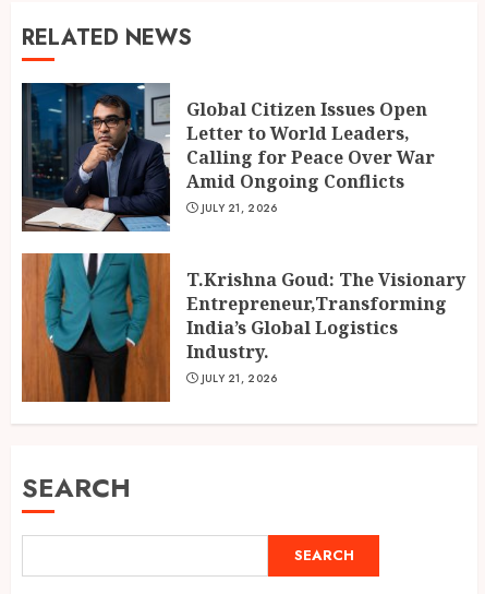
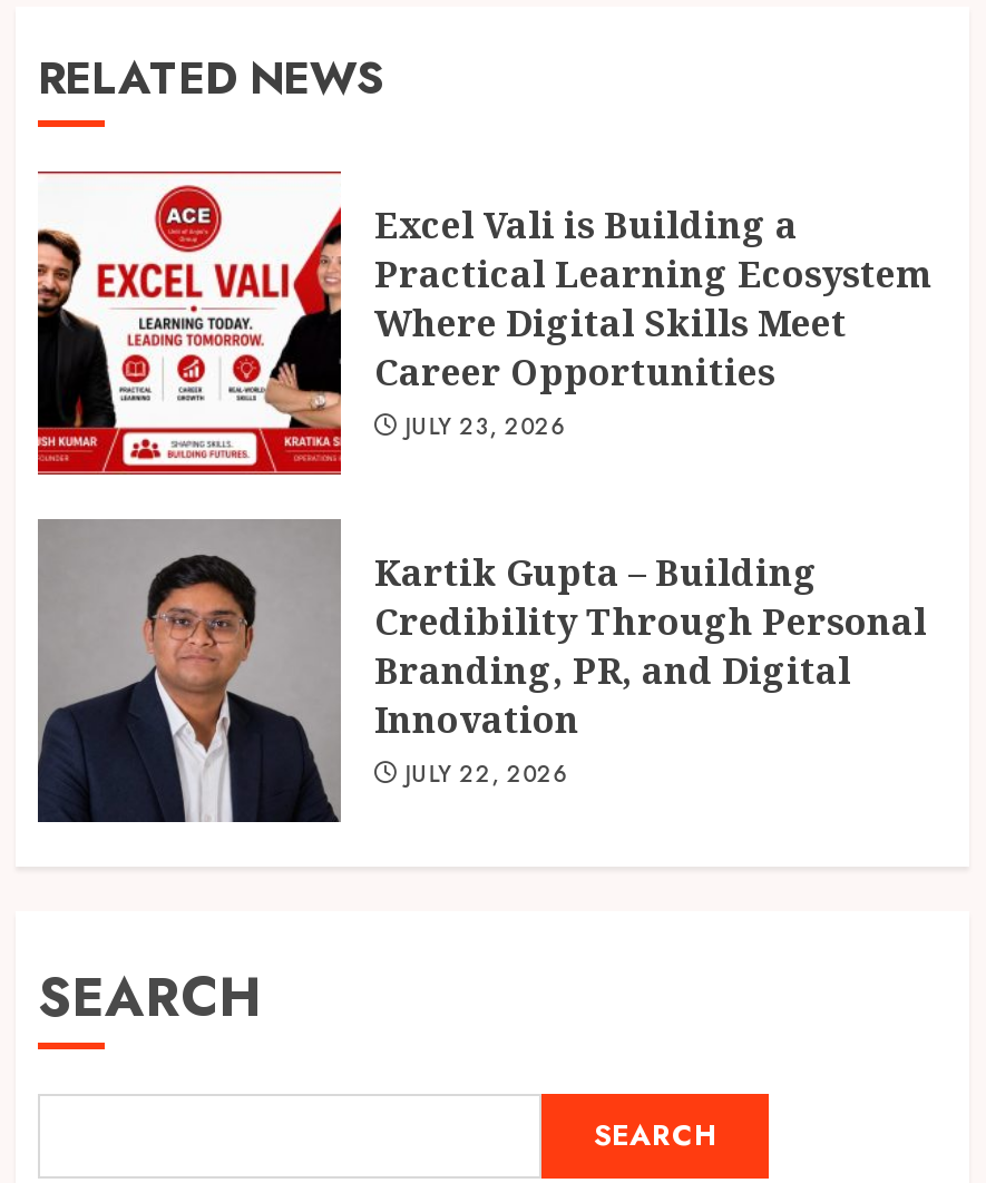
- [image]
- Global Citizen Issues Open
- Letter to World Leaders,
- Calling for Peace Over War
- Amid Ongoing Conflicts
- JULY 21, 2026
+ [image]
+ Excel Vali is Building a
+ Practical Learning Ecosystem
+ Where Digital Skills Meet
+ Career Opportunities
+ JULY 23, 2026

- [image]
- T.Krishna Goud: The Visionary
- Entrepreneur,Transforming
- India’s Global Logistics
- Industry.
- JULY 21, 2026
+ [image]
+ Kartik Gupta – Building
+ Credibility Through Personal
+ Branding, PR, and Digital
+ Innovation
+ JULY 22, 2026
